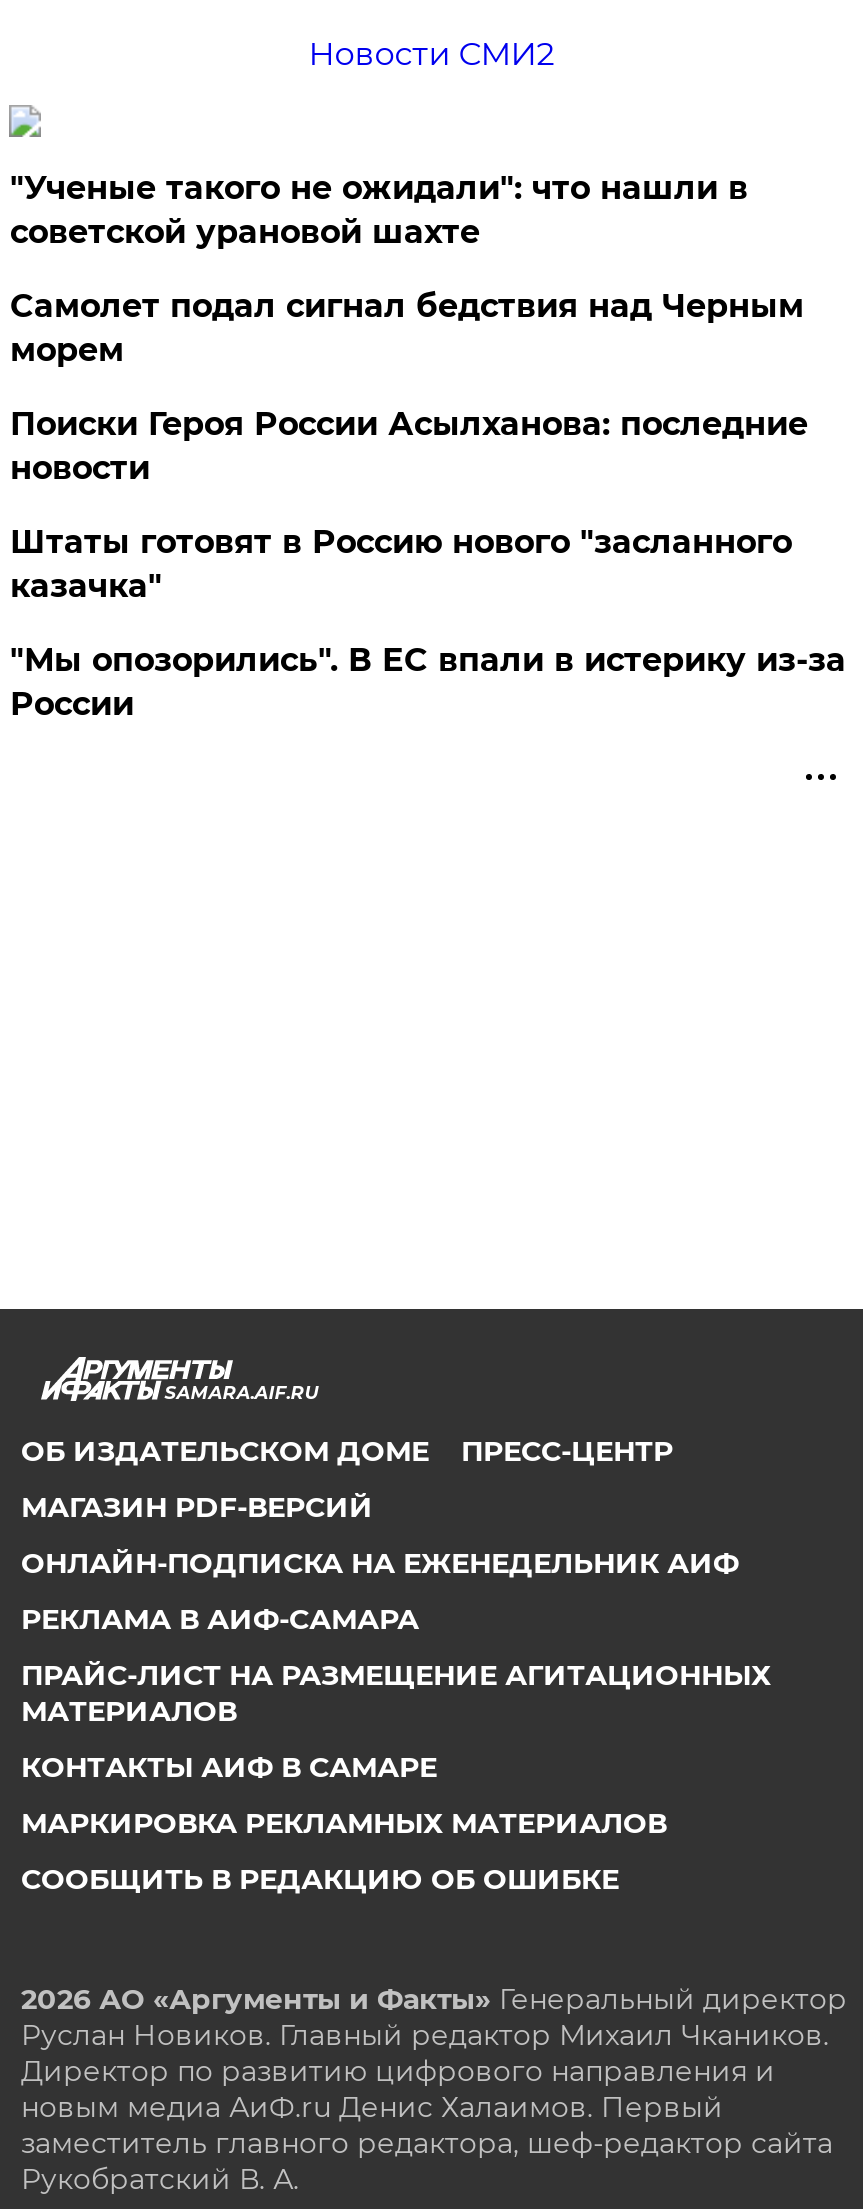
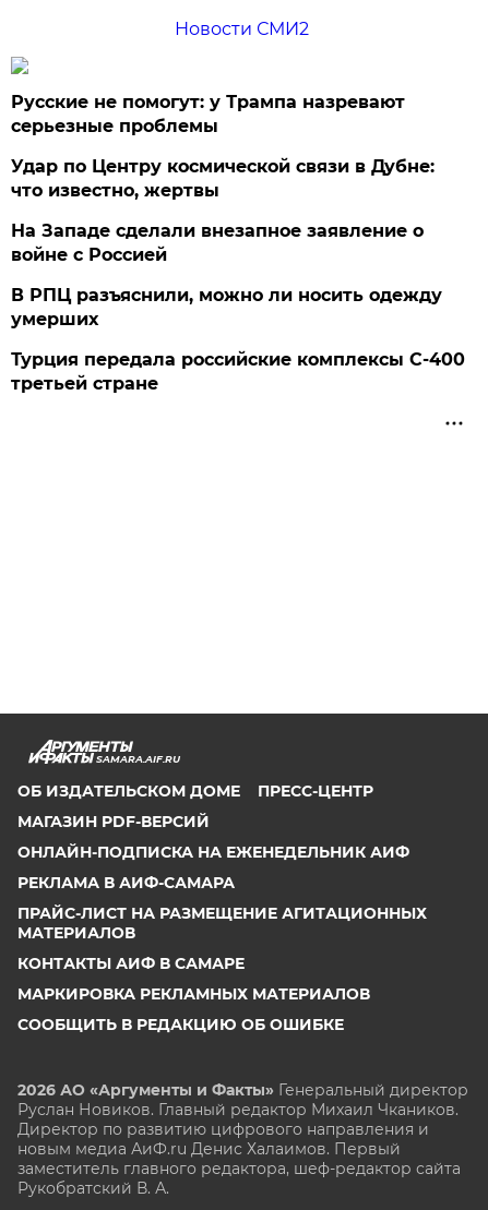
- "Ученые такого не ожидали": что нашли в
- советской урановой шахте
+ Русские не помогут: у Трампа назревают
+ серьезные проблемы

- Самолет подал сигнал бедствия над Черным
- морем
+ Удар по Центру космической связи в Дубне:
+ что известно, жертвы

- Поиски Героя России Асылханова: последние
- новости
+ На Западе сделали внезапное заявление о
+ войне с Россией

- Штаты готовят в Россию нового "засланного
- казачка"
+ В РПЦ разъяснили, можно ли носить одежду
+ умерших

- "Мы опозорились". В ЕС впали в истерику из-за
- России
+ Турция передала российские комплексы С-400
+ третьей стране
